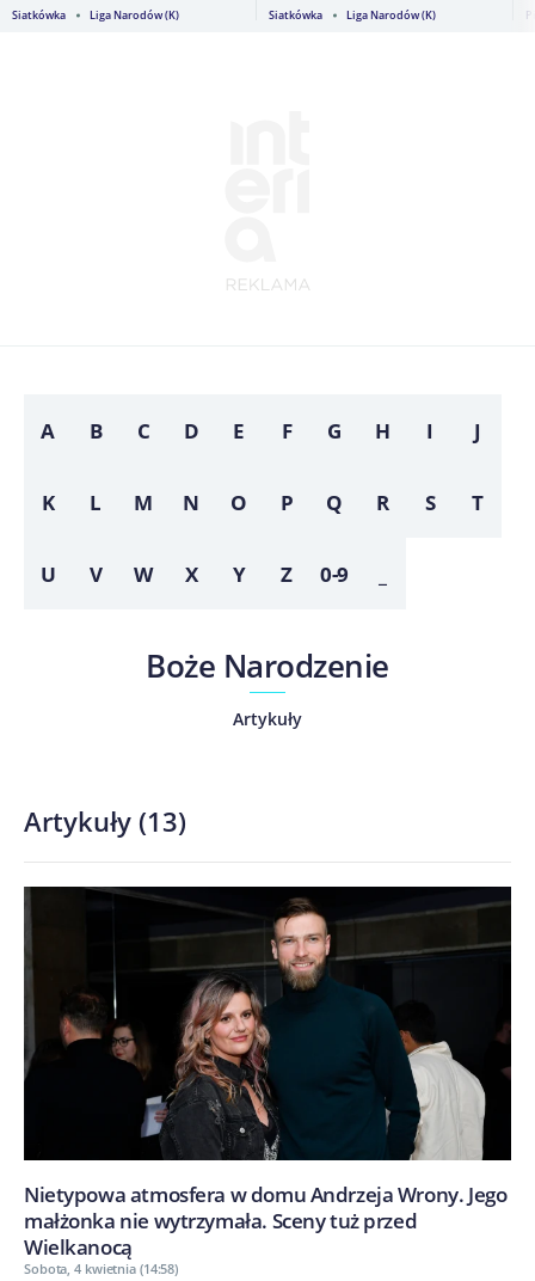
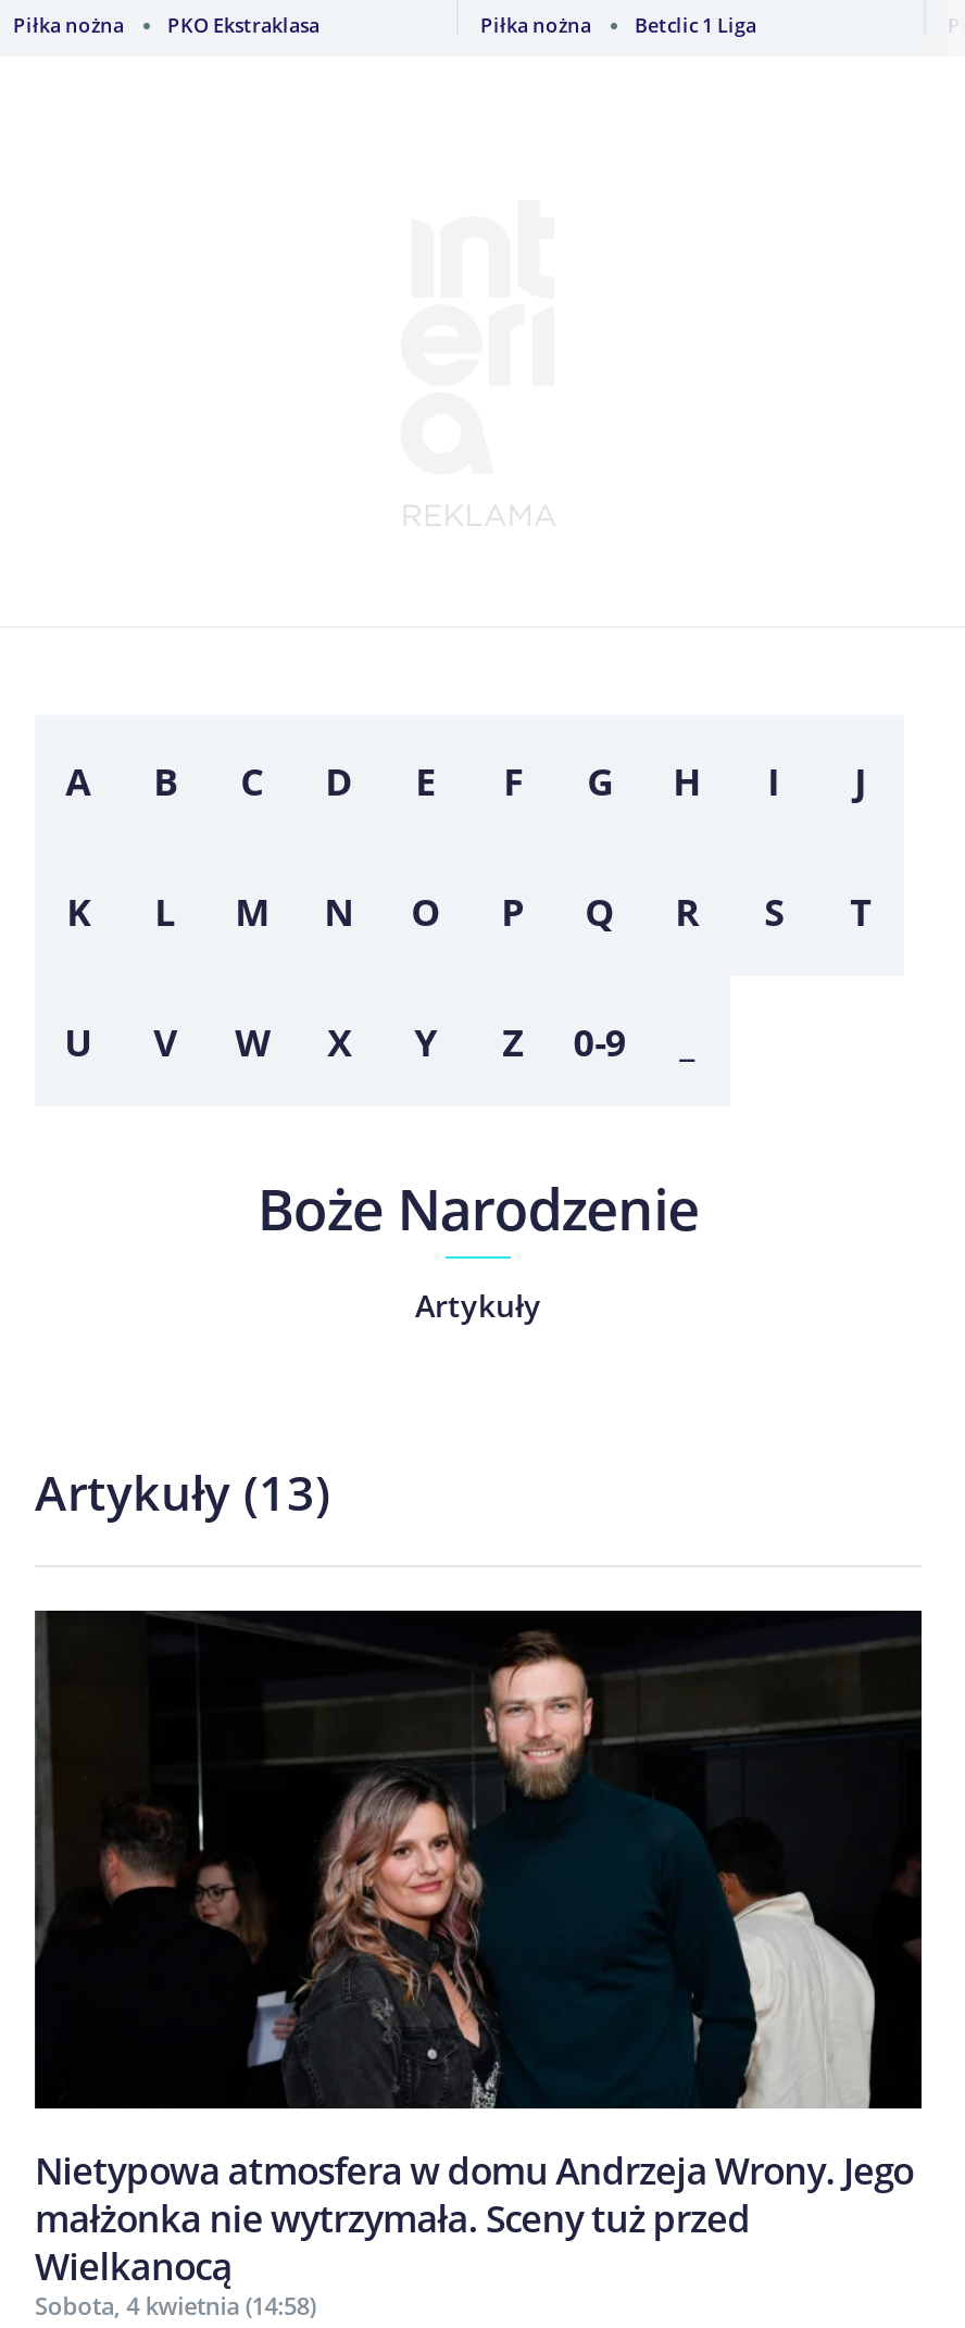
- Siatkówka
- Liga Narodów (K)
+ Piłka nożna
+ PKO Ekstraklasa

- Siatkówka
- Liga Narodów (K)
+ Piłka nożna
+ Betclic 1 Liga
